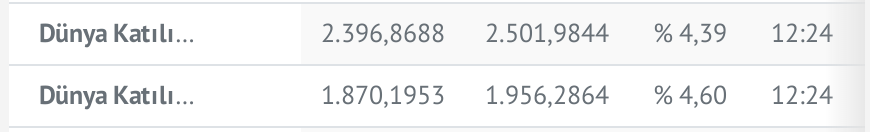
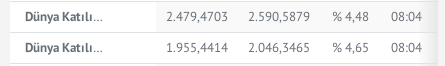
- 2.396,8688
+ 2.479,4703

- 2.501,9844
+ 2.590,5879

- % 4,39
+ % 4,48

- 12:24
+ 08:04

- 1.870,1953
+ 1.955,4414

- 1.956,2864
+ 2.046,3465

- % 4,60
+ % 4,65

- 12:24
+ 08:04
